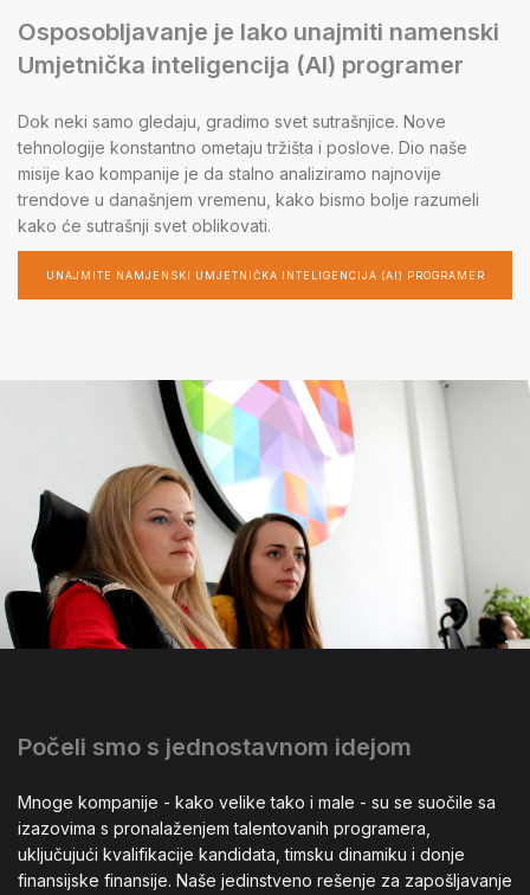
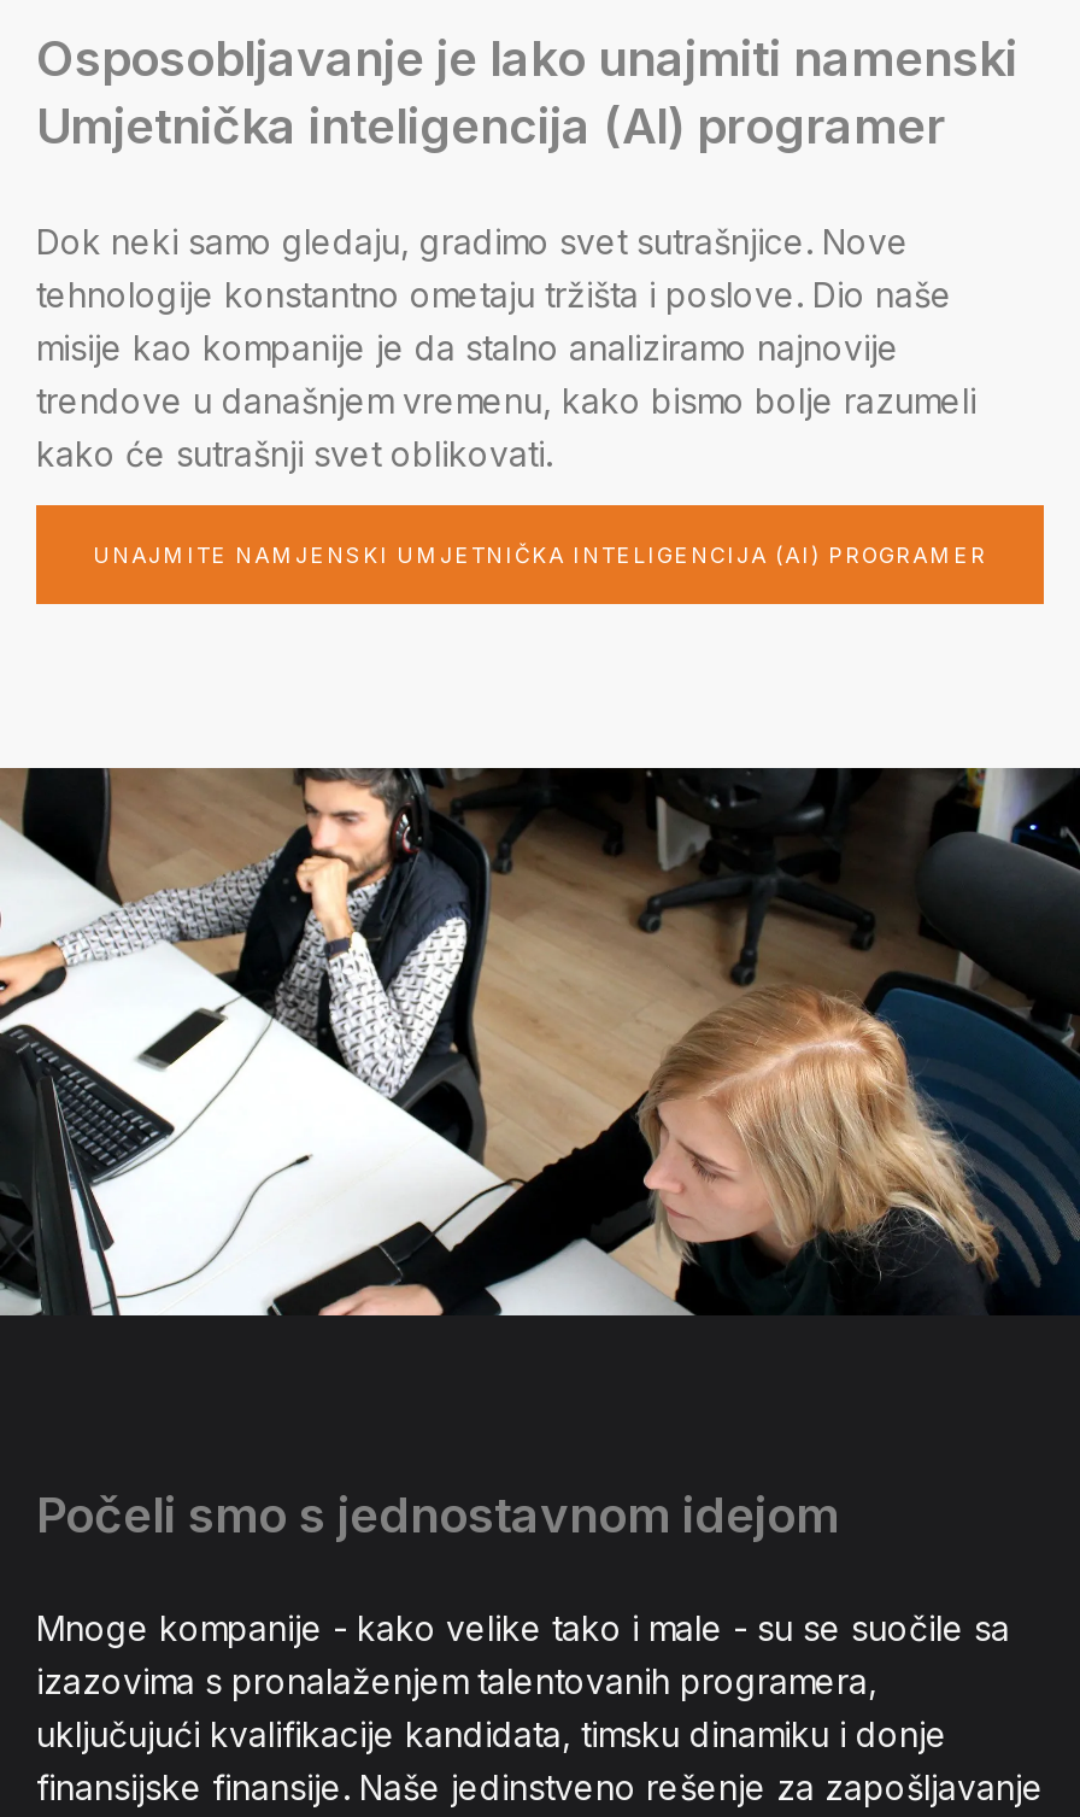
- [image]
+ [image]
